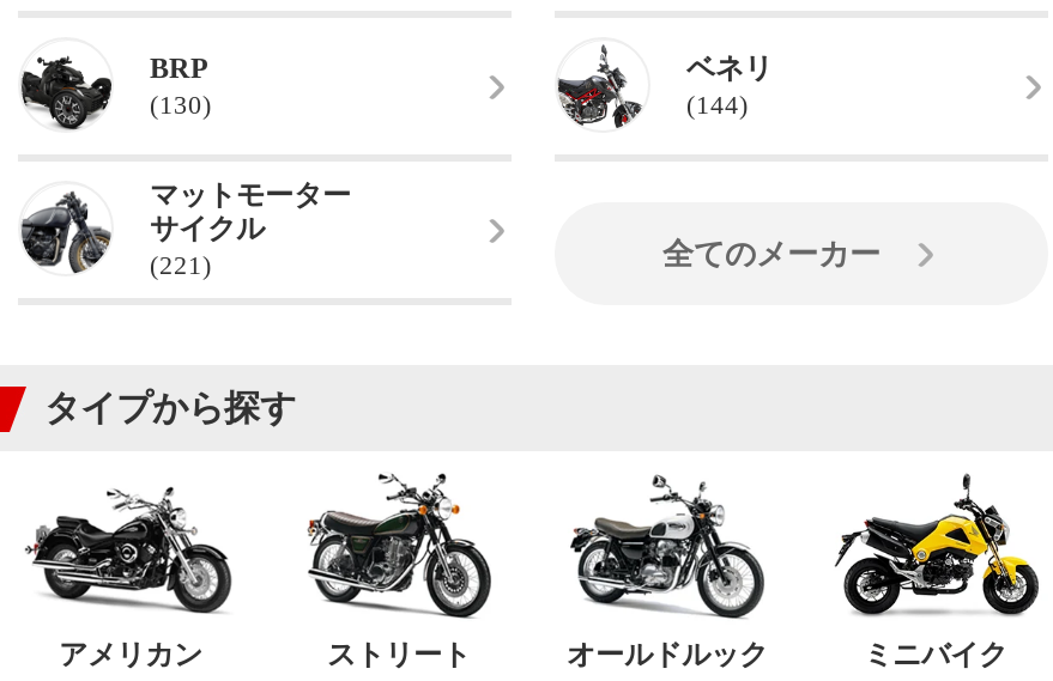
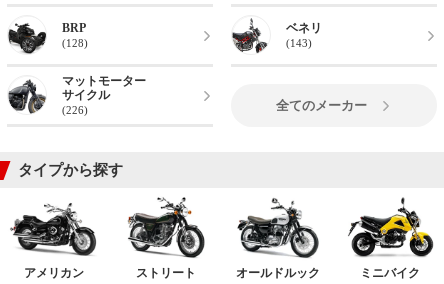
- (130)
+ (128)

- (144)
+ (143)

- (221)
+ (226)
